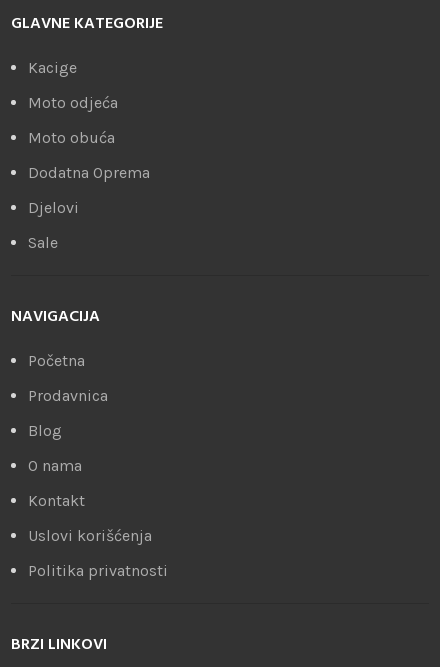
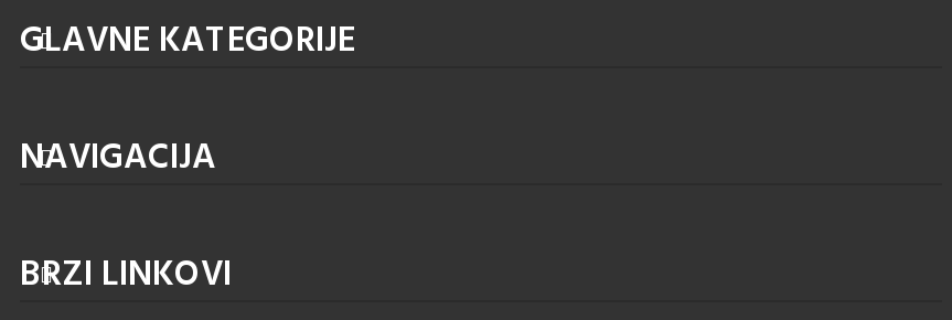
- Kacige
- Moto odjeća
- Moto obuća
- Dodatna Oprema
- Djelovi
- Sale

- Početna
- Prodavnica
- Blog
- O nama
- Kontakt
- Uslovi korišćenja
- Politika privatnosti
